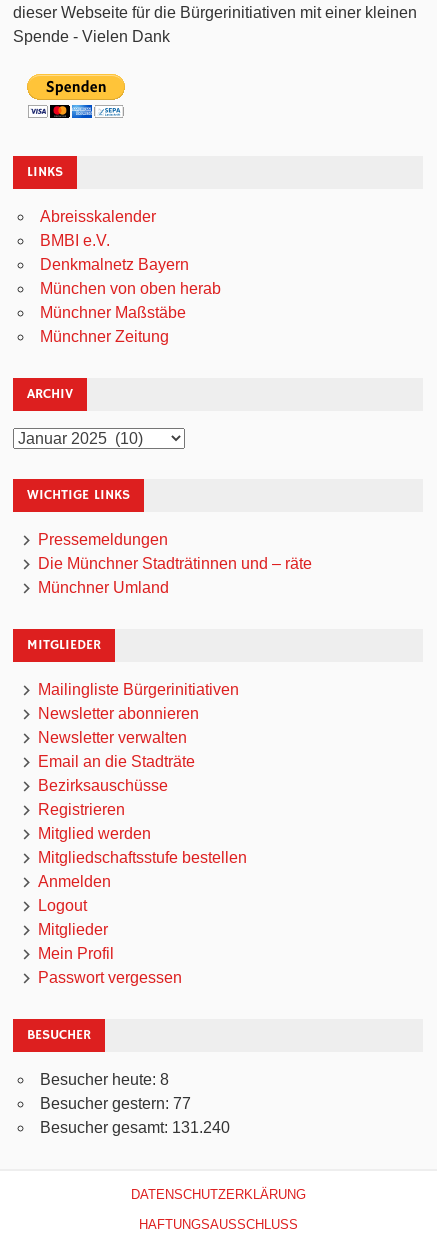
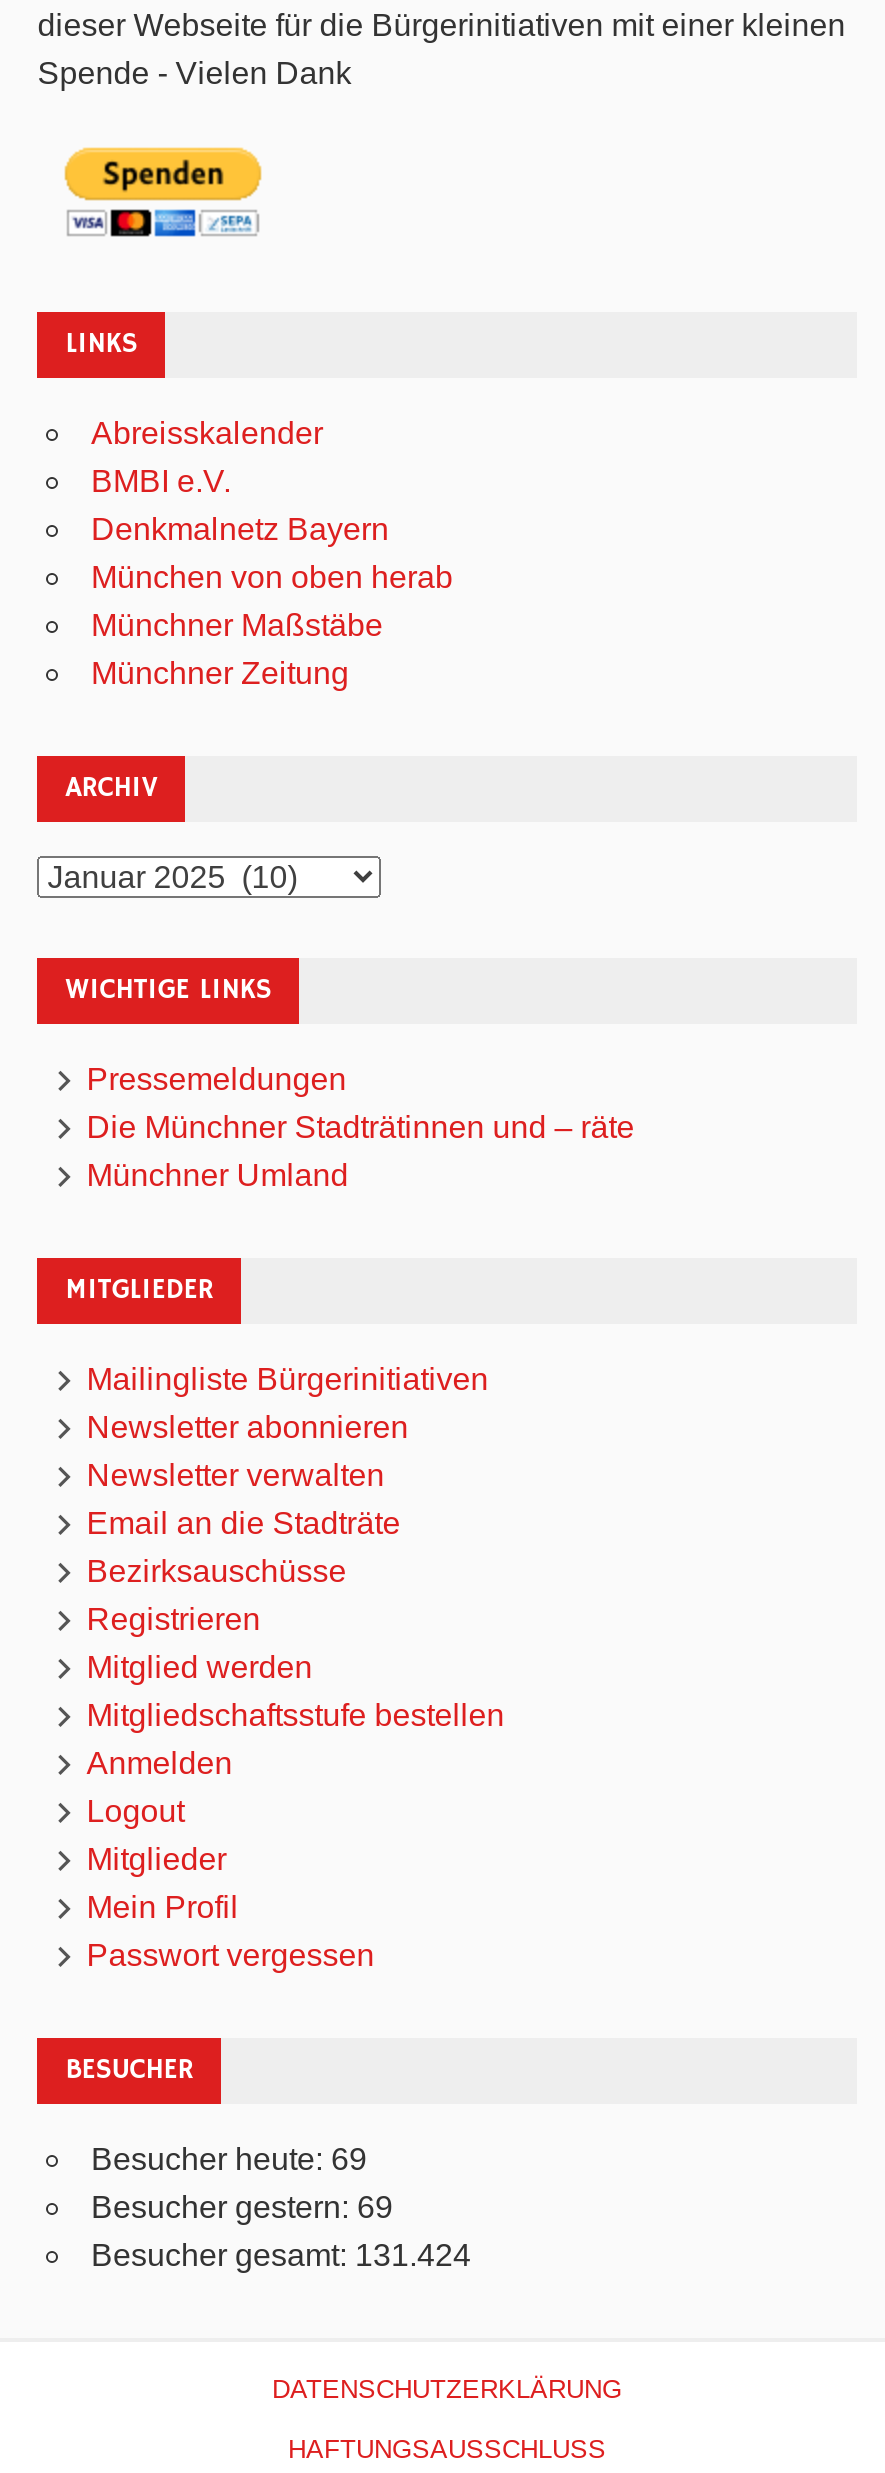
- Besucher heute: 8
+ Besucher heute: 69

- Besucher gestern: 77
+ Besucher gestern: 69

- Besucher gesamt: 131.240
+ Besucher gesamt: 131.424
